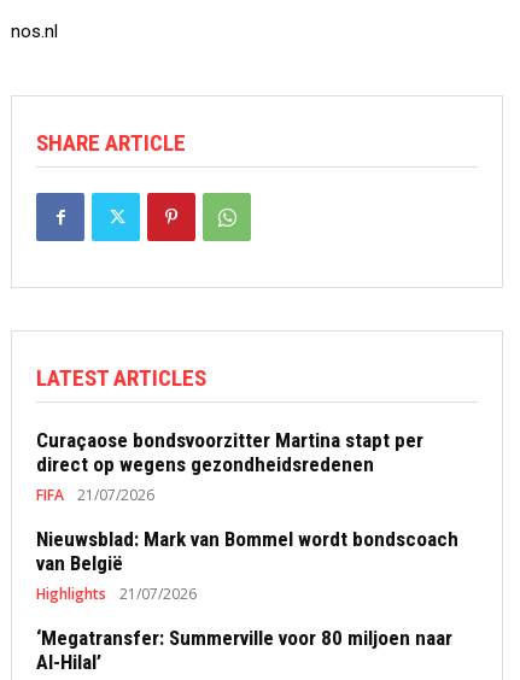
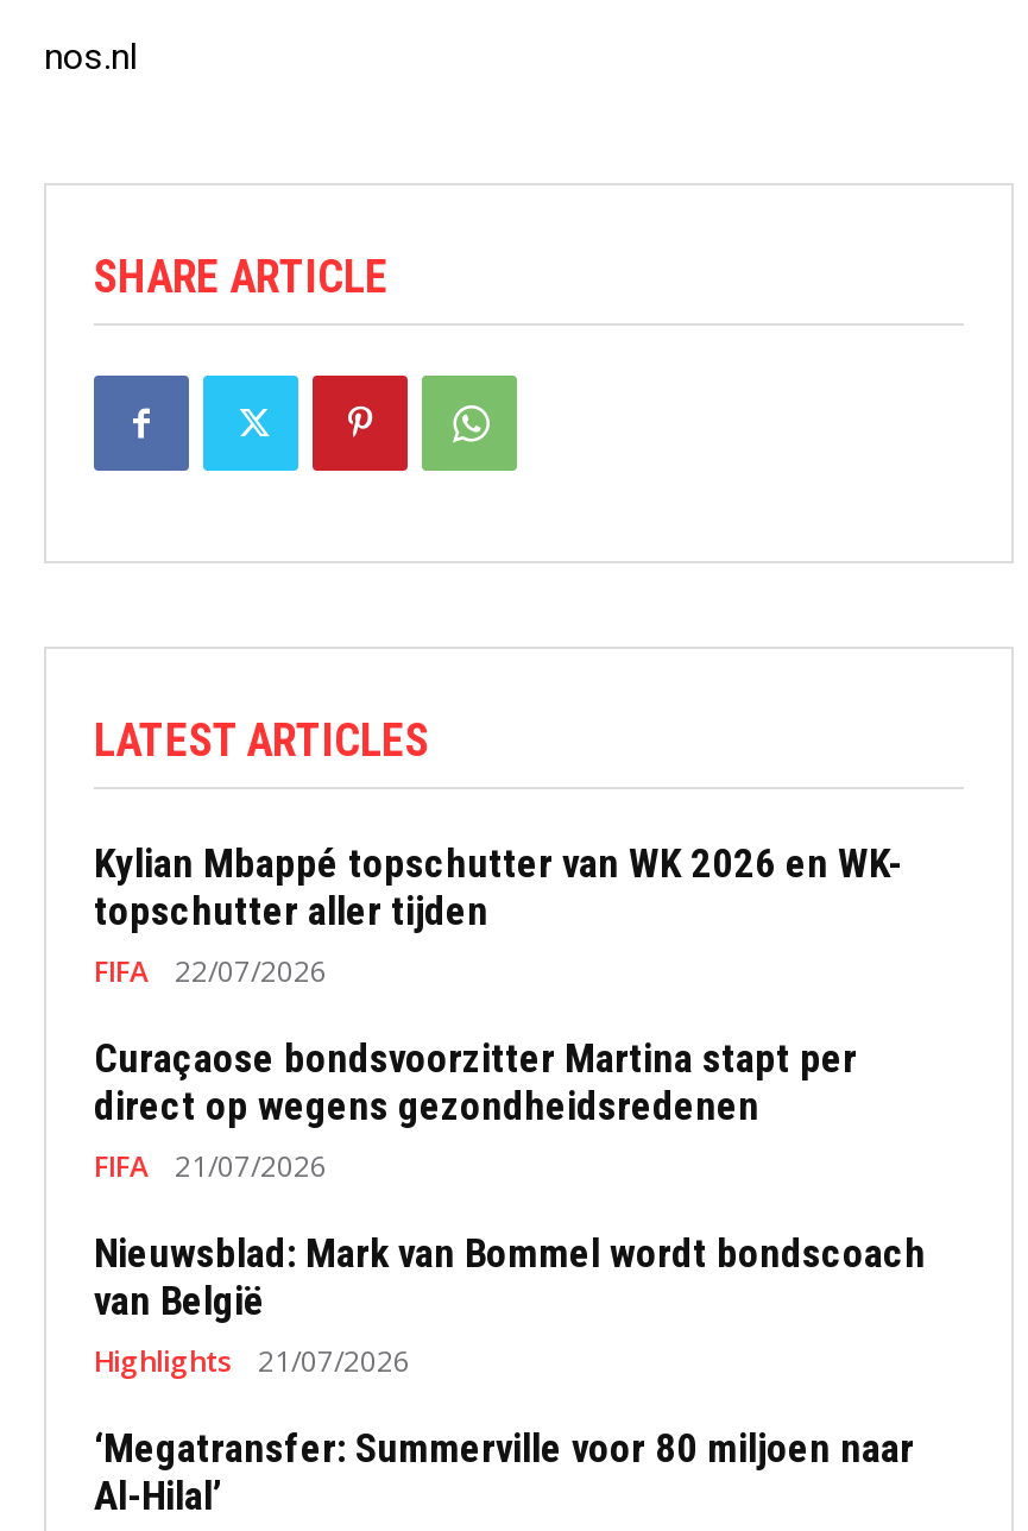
+ Kylian Mbappé topschutter van WK 2026 en WK-
+ topschutter aller tijden
+ FIFA
+ 22/07/2026
